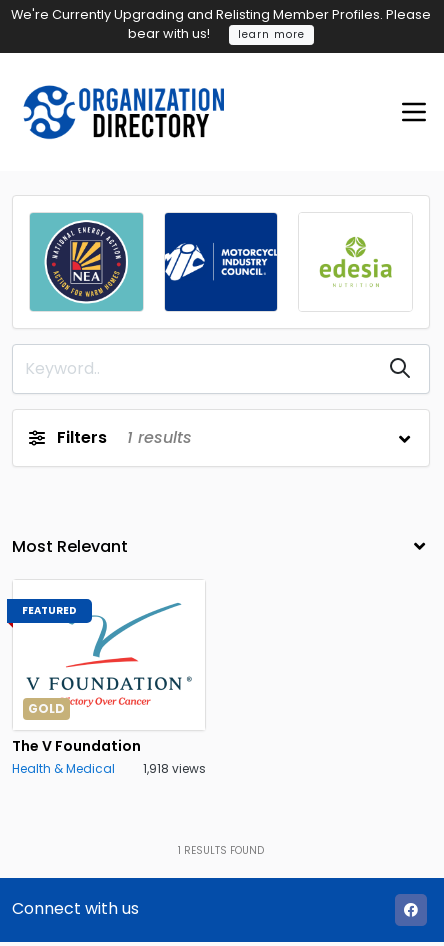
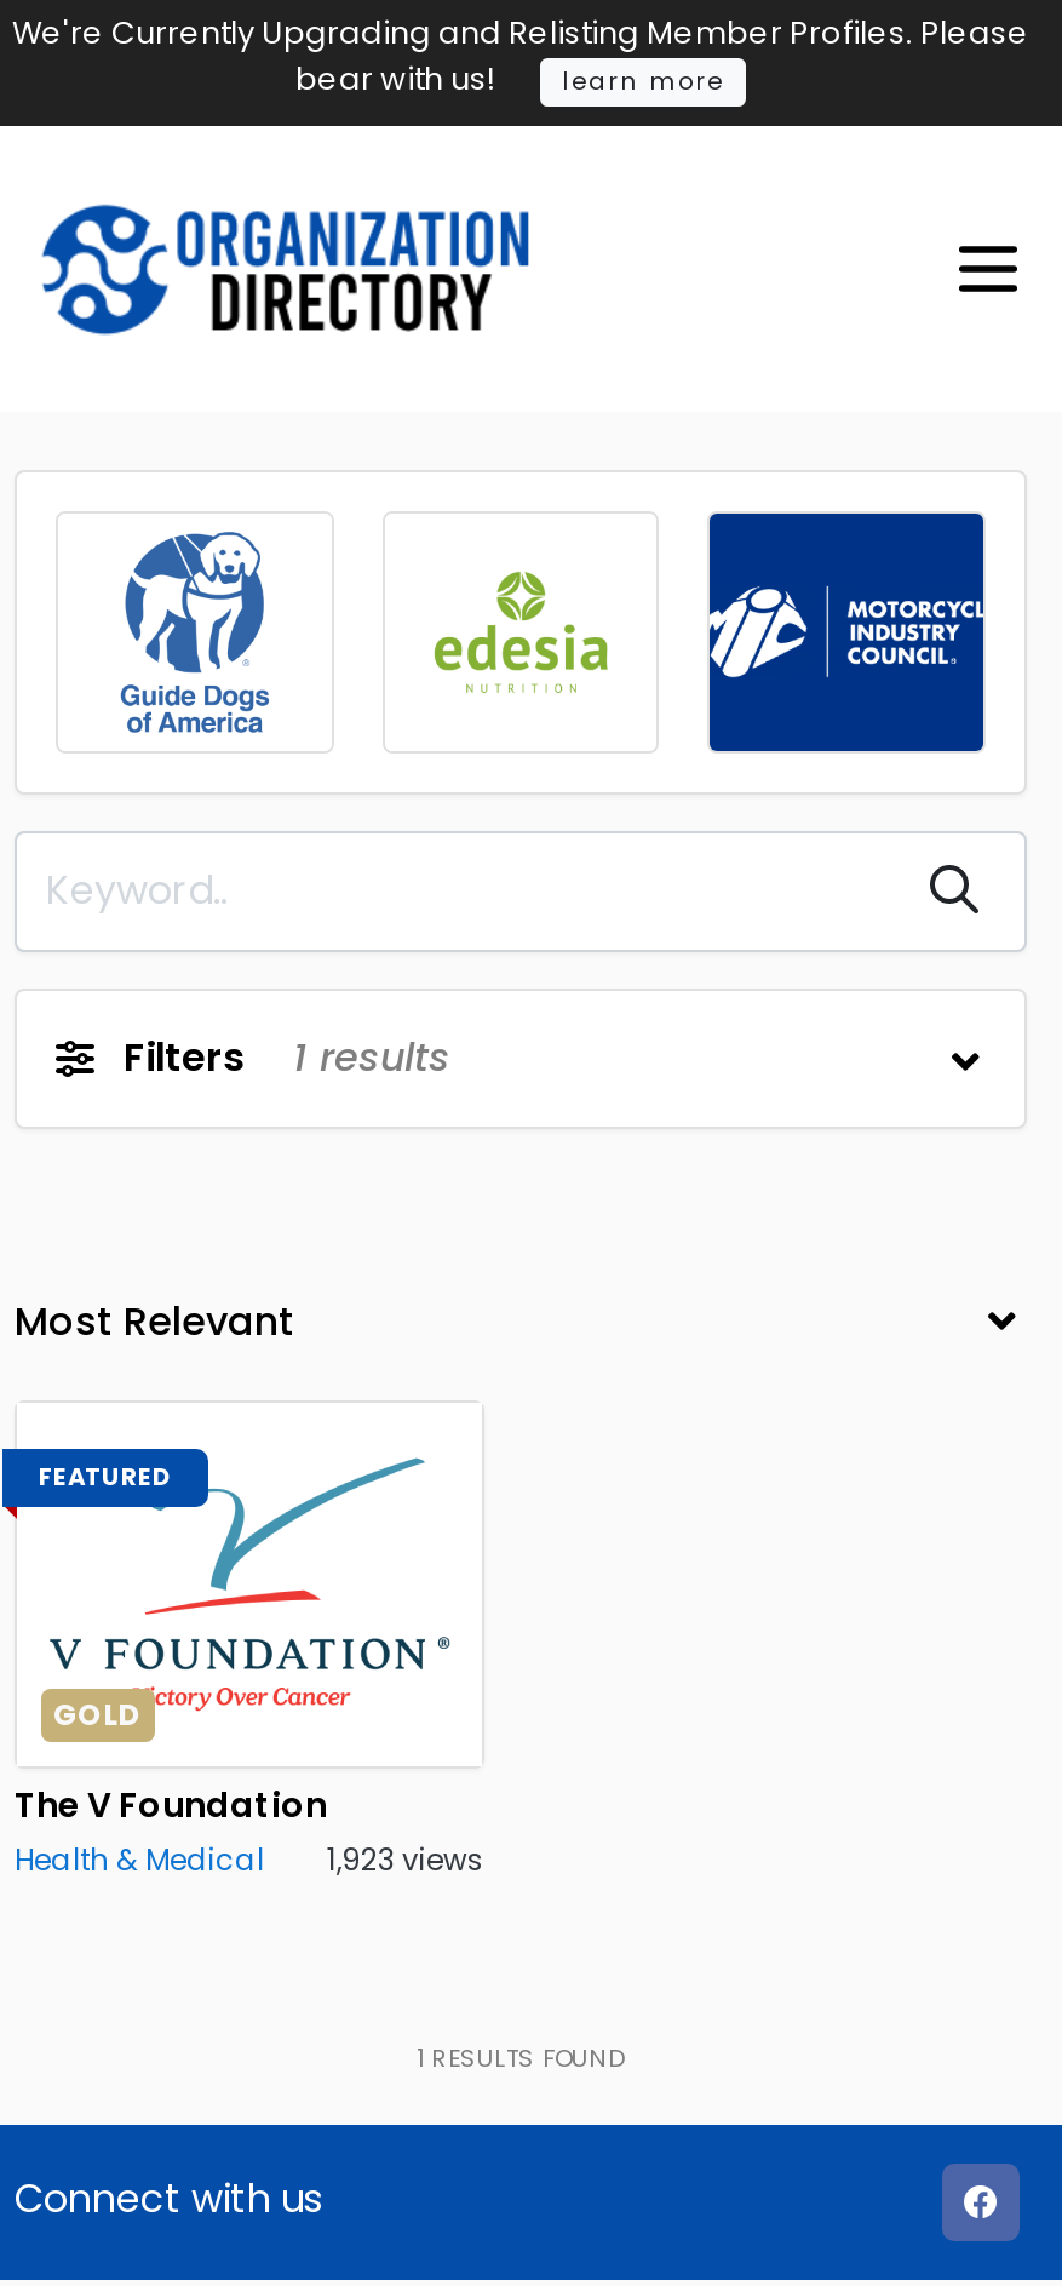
- [image]
+ [image]

- [image]
+ [image]

- [image]
+ [image]

- Health & Medical 1,918 views
+ Health & Medical 1,923 views
